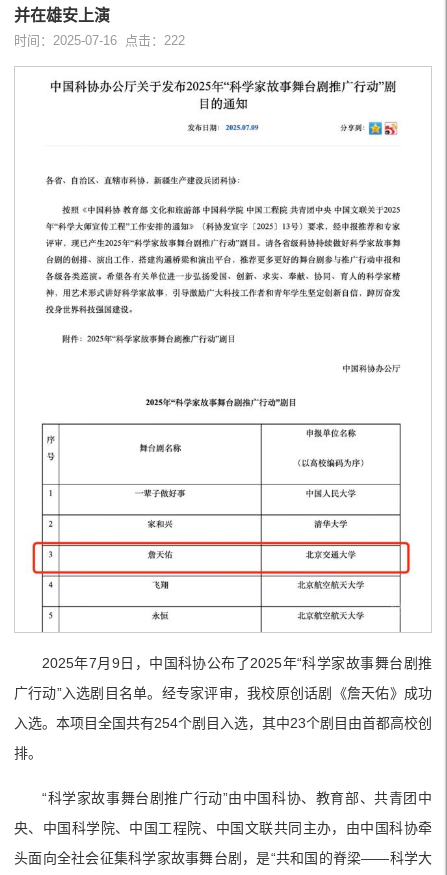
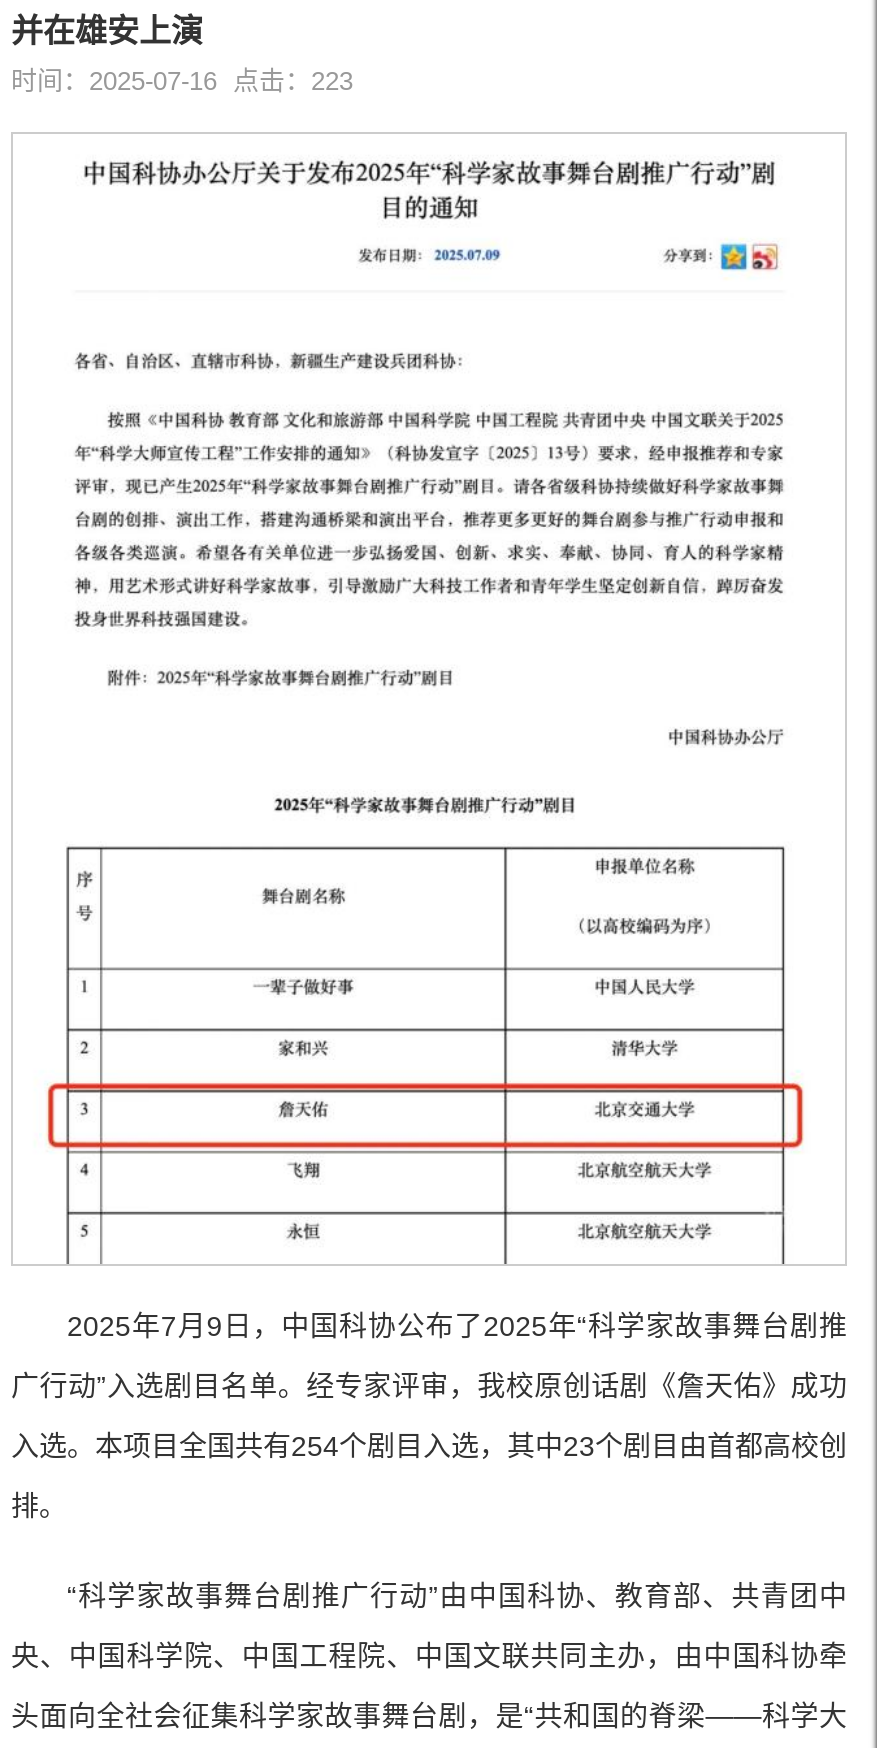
- 时间：2025-07-16 点击：222
+ 时间：2025-07-16 点击：223
